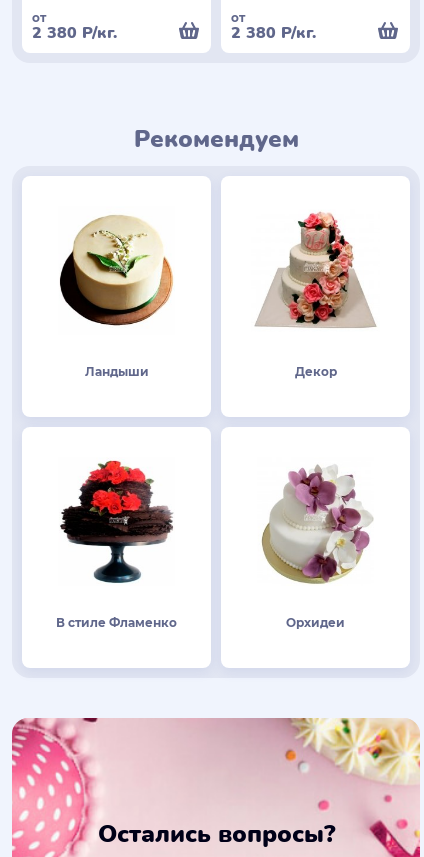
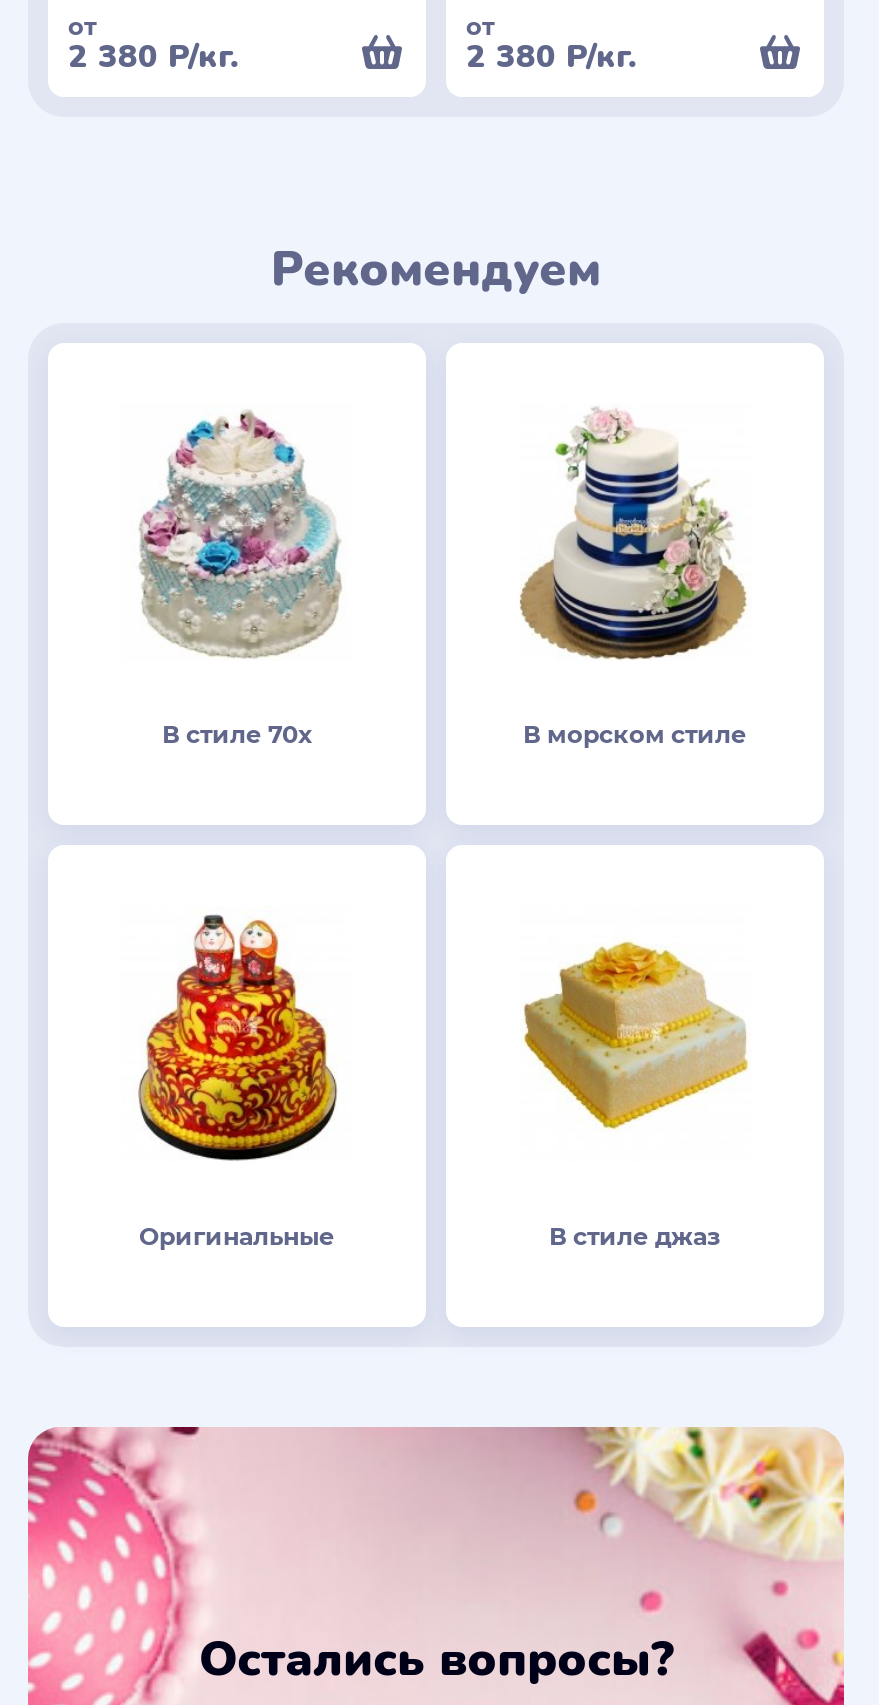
- [image]
+ [image]

- [image]
- Ландыши
- Декор
+ [image]
+ В стиле 70х
+ В морском стиле

- [image]
- В стиле Фламенко
- Орхидеи
+ [image]
+ Оригинальные
+ В стиле джаз

- [image]
+ [image]
